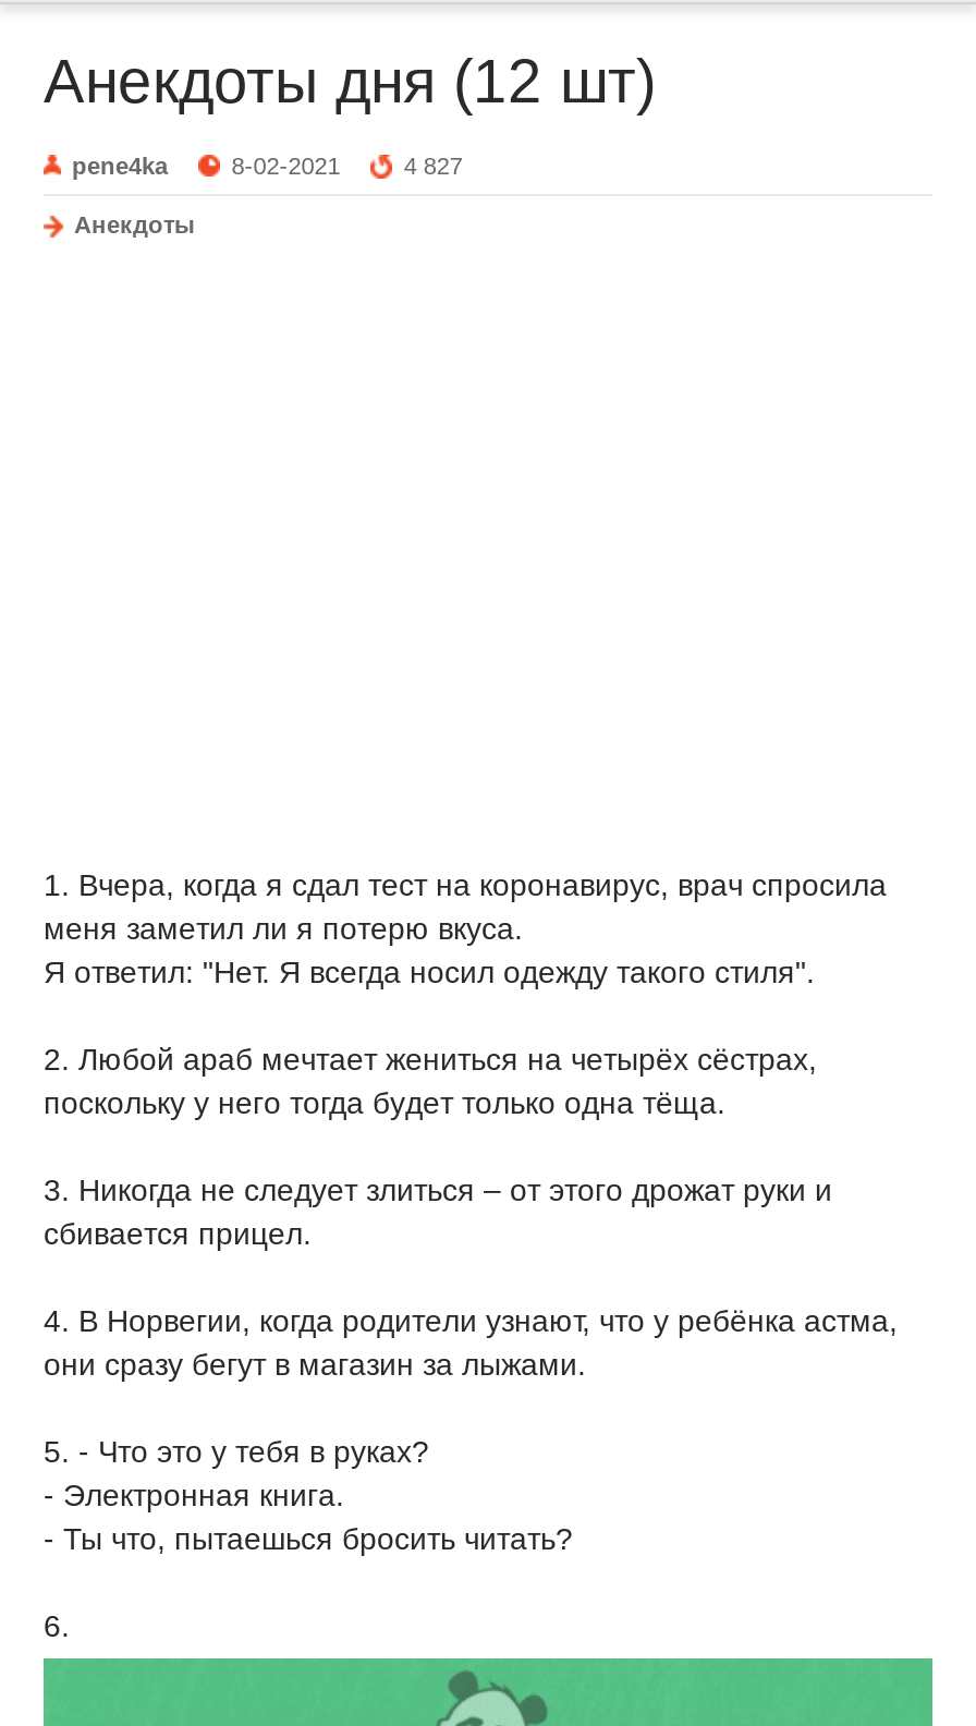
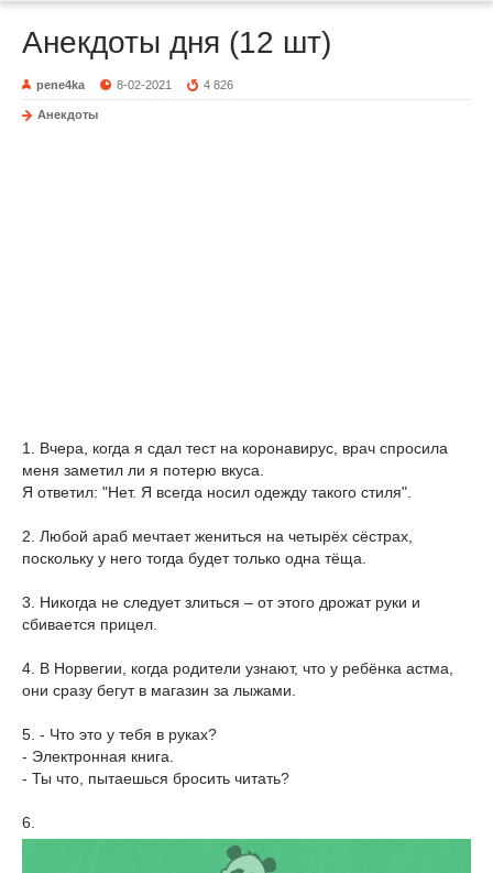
- 4 827
+ 4 826
